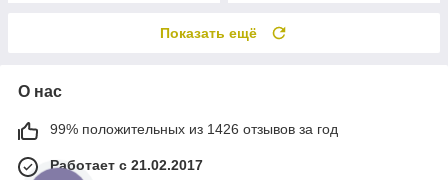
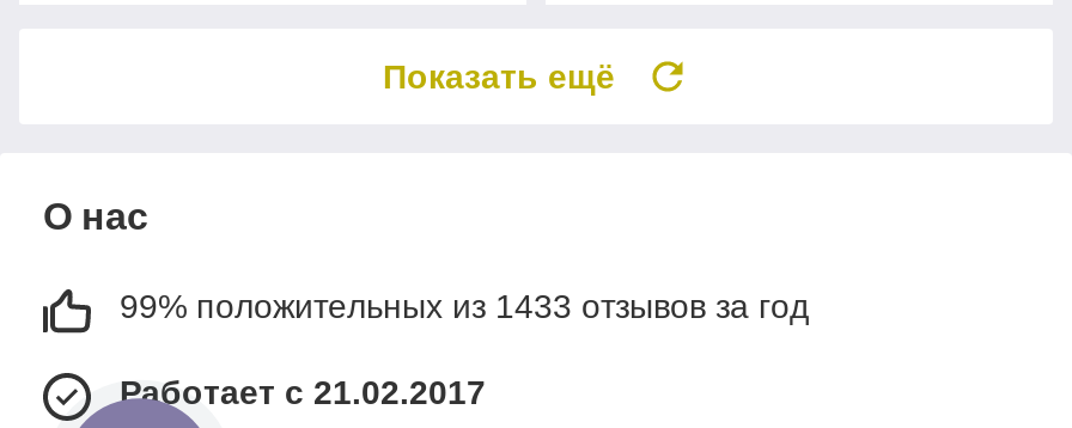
- 99% положительных из 1426 отзывов за год
+ 99% положительных из 1433 отзывов за год
